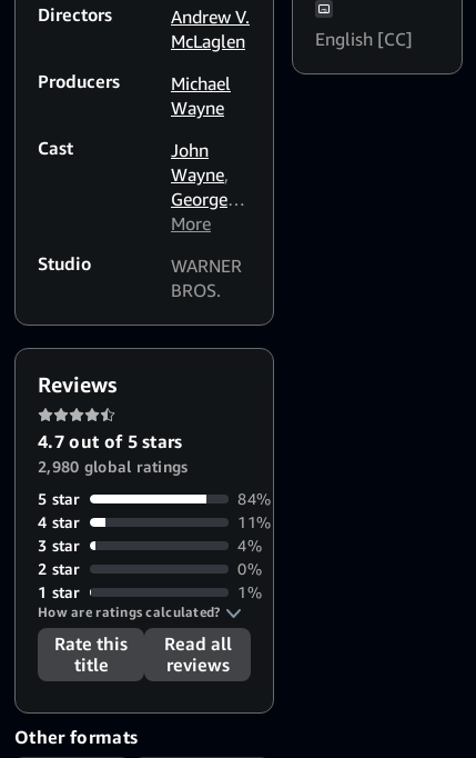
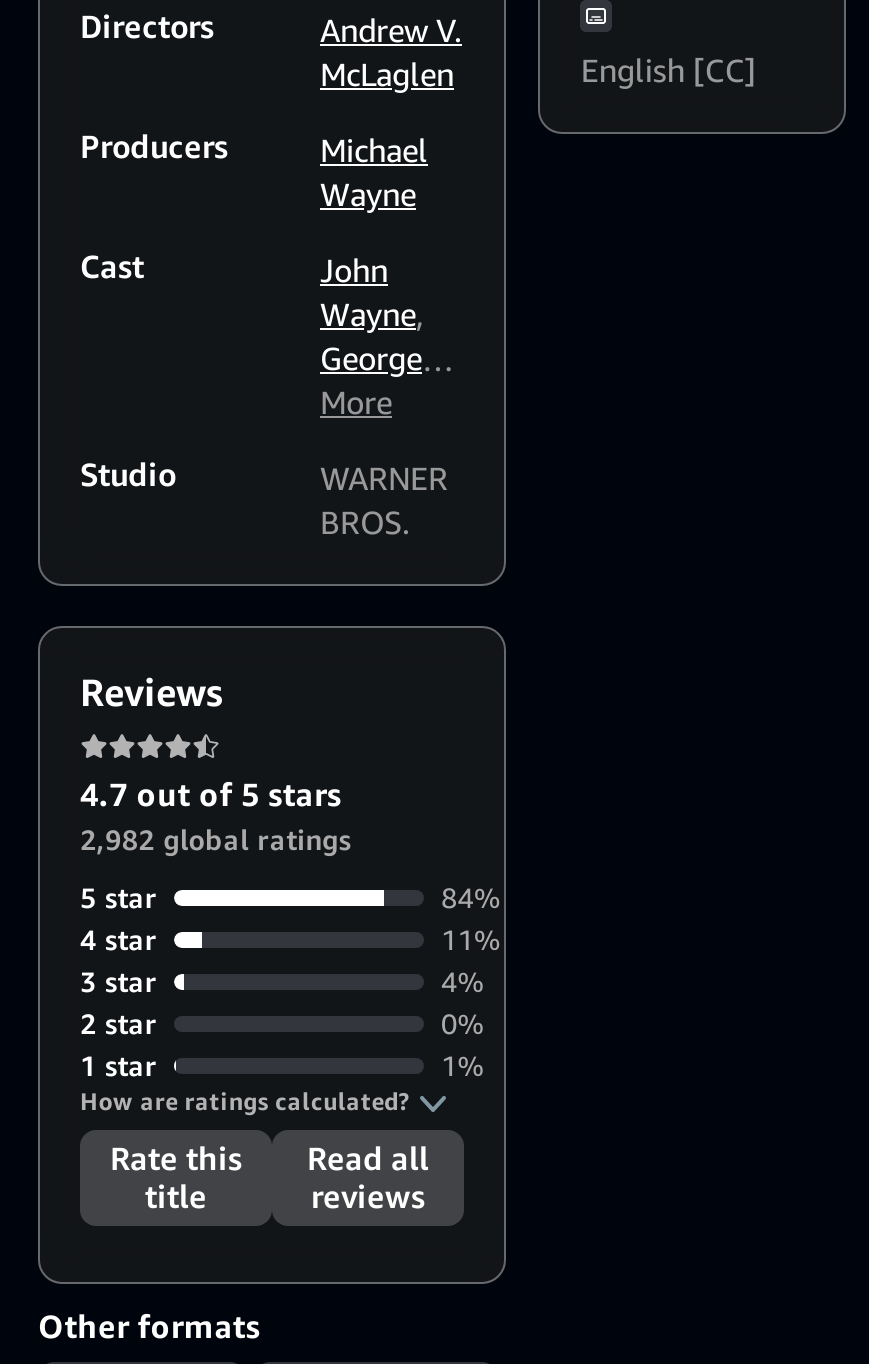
- 2,980 global ratings
+ 2,982 global ratings
